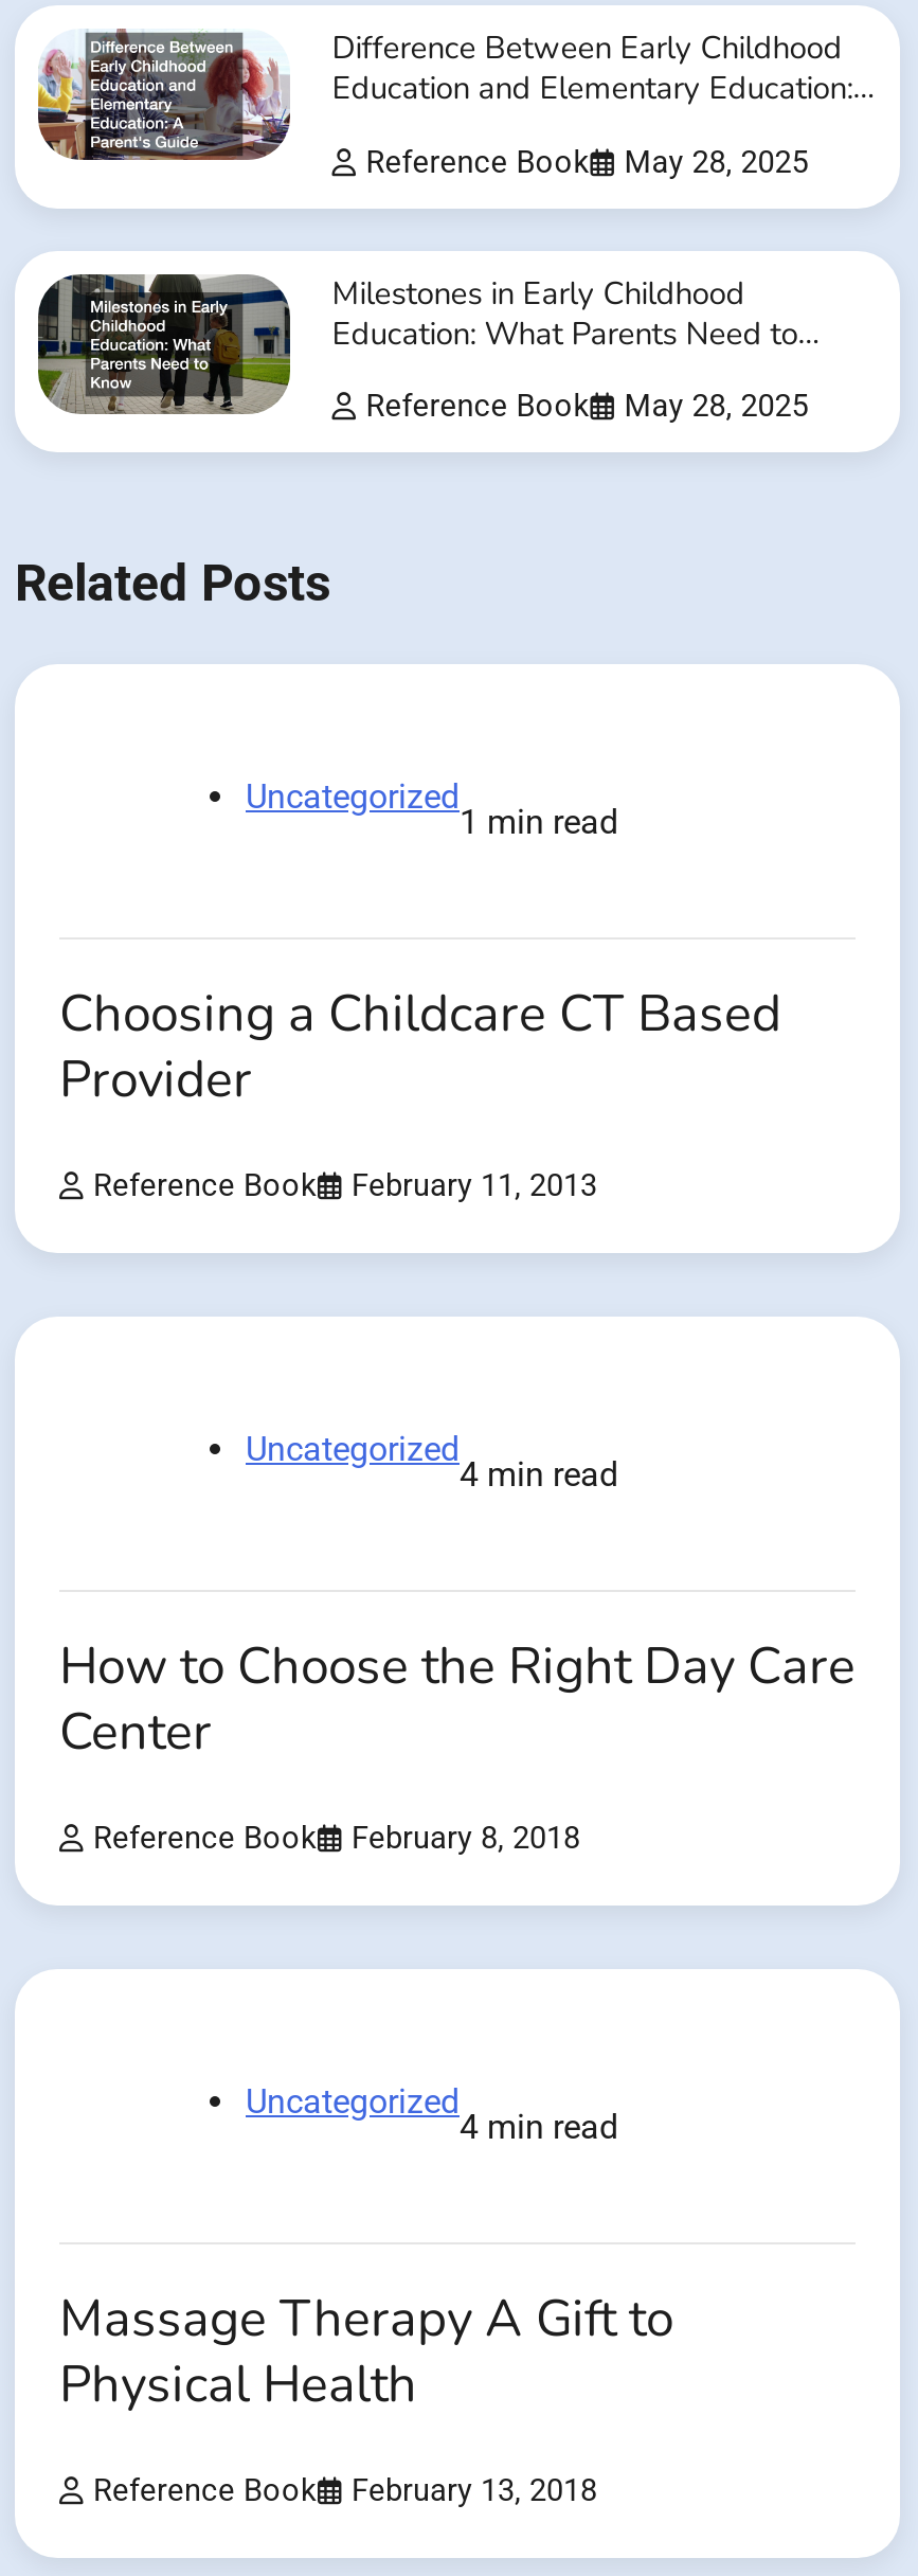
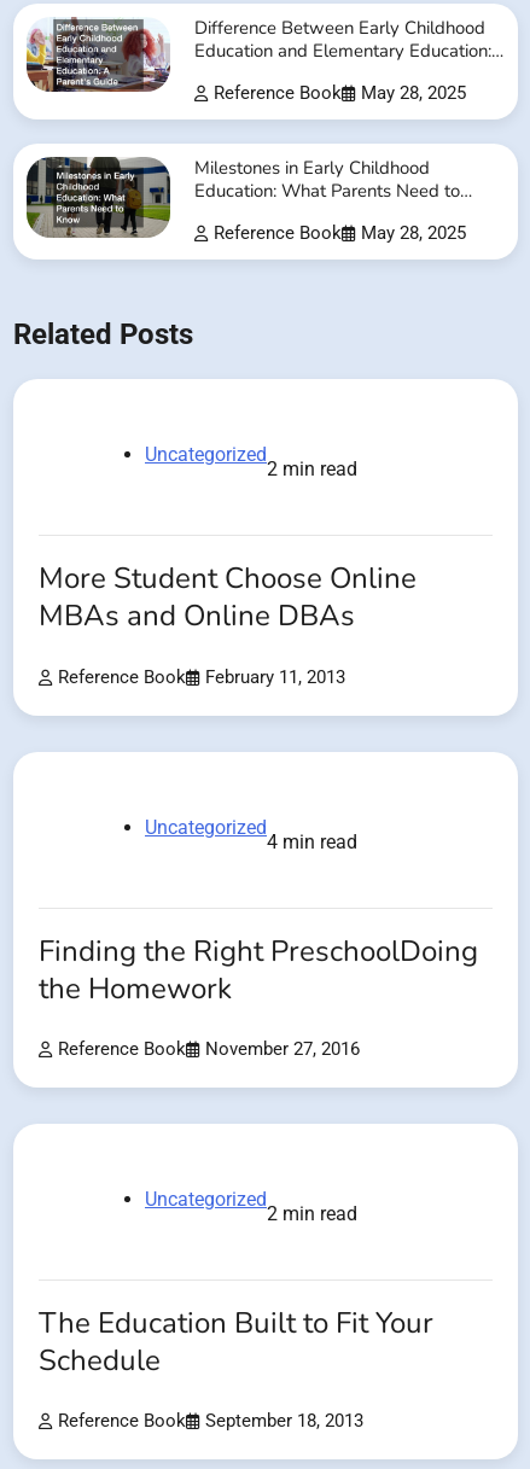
- 1 min read
+ 2 min read

- Choosing a Childcare CT Based
- Provider
+ More Student Choose Online
+ MBAs and Online DBAs

- How to Choose the Right Day Care
- Center
+ Finding the Right PreschoolDoing
+ the Homework

- Reference Book February 8, 2018
+ Reference Book November 27, 2016

- 4 min read
+ 2 min read

- Massage Therapy A Gift to
- Physical Health
+ The Education Built to Fit Your
+ Schedule

- Reference Book February 13, 2018
+ Reference Book September 18, 2013
